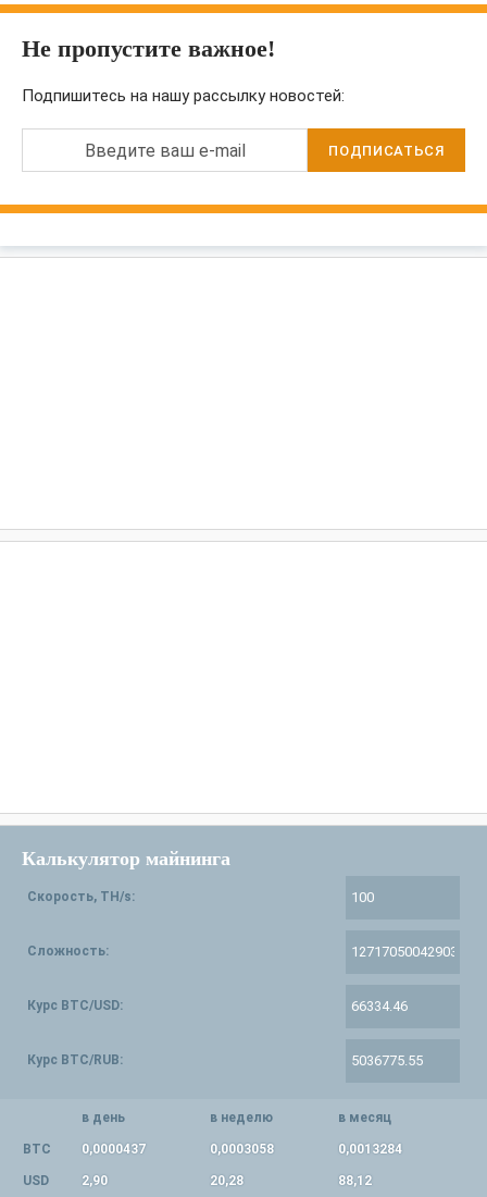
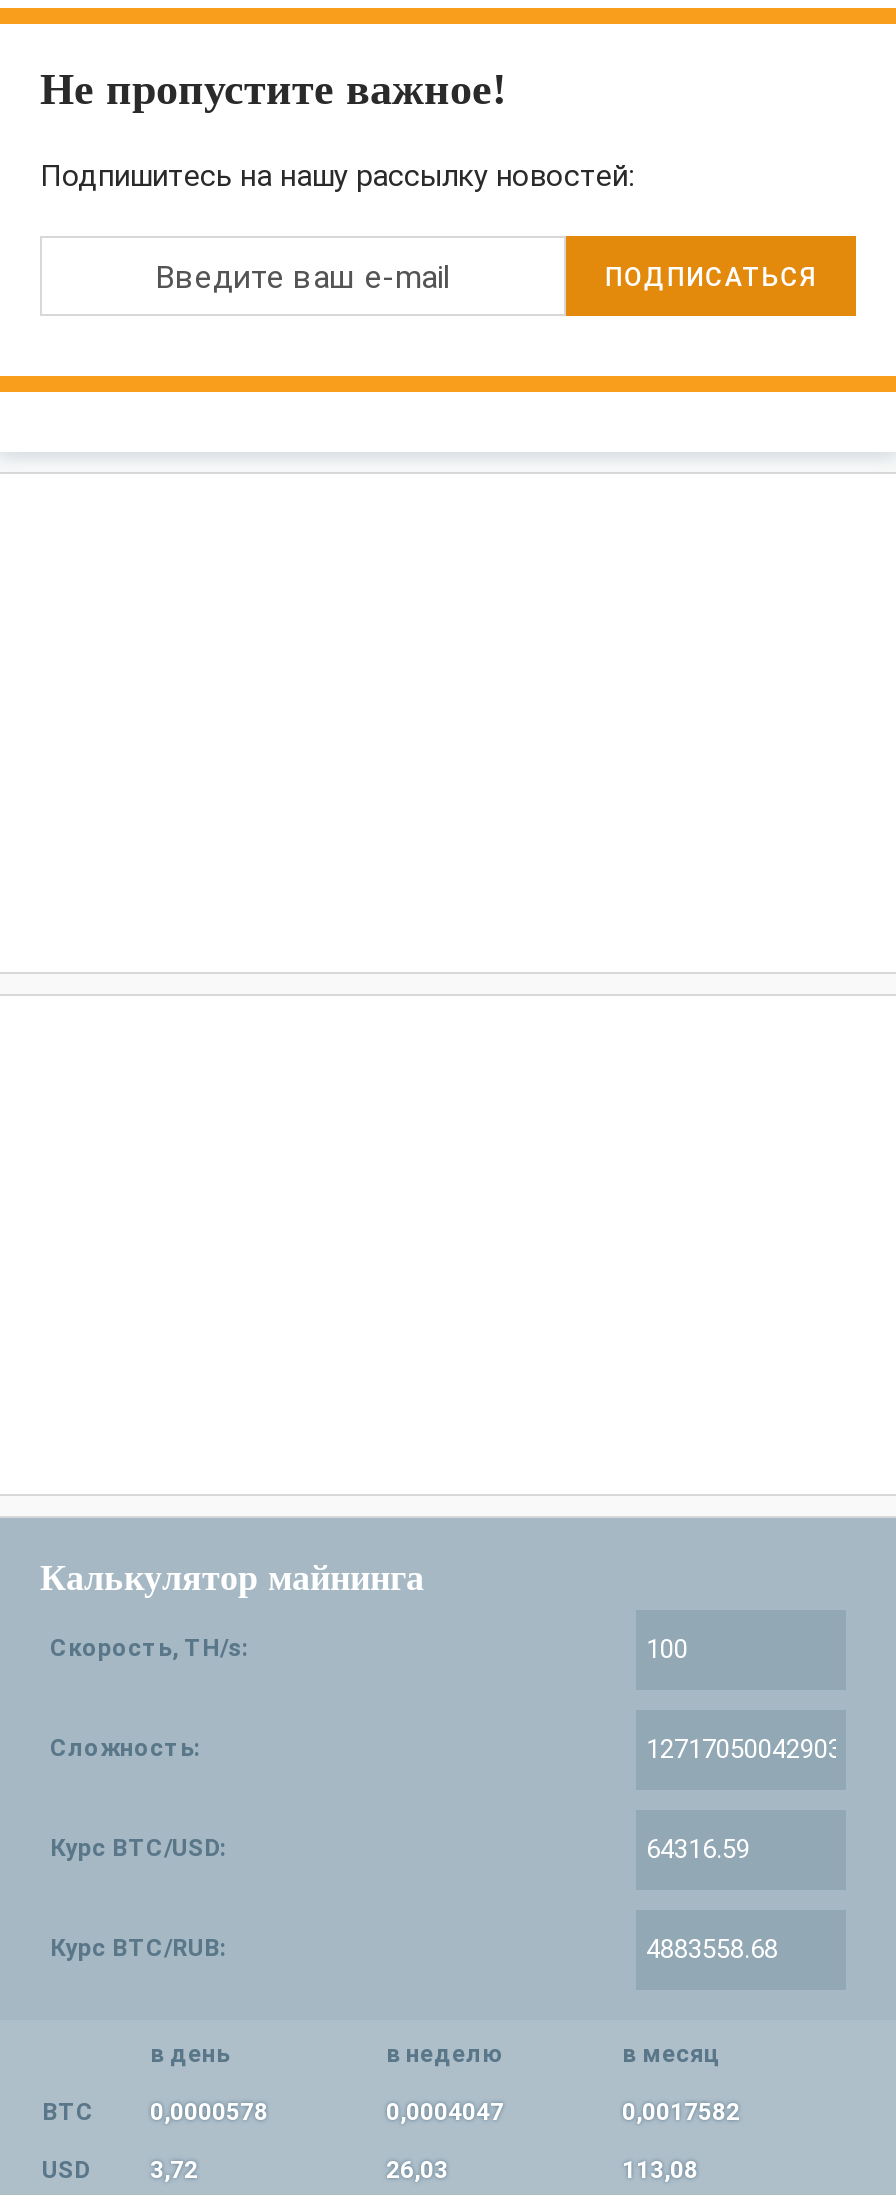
- BTC 0,0000437
+ BTC 0,0000578

- 0,0003058
+ 0,0004047

- 0,0013284
+ 0,0017582

- 2,90
+ 3,72

- 20,28
+ 26,03

- 88,12
+ 113,08
